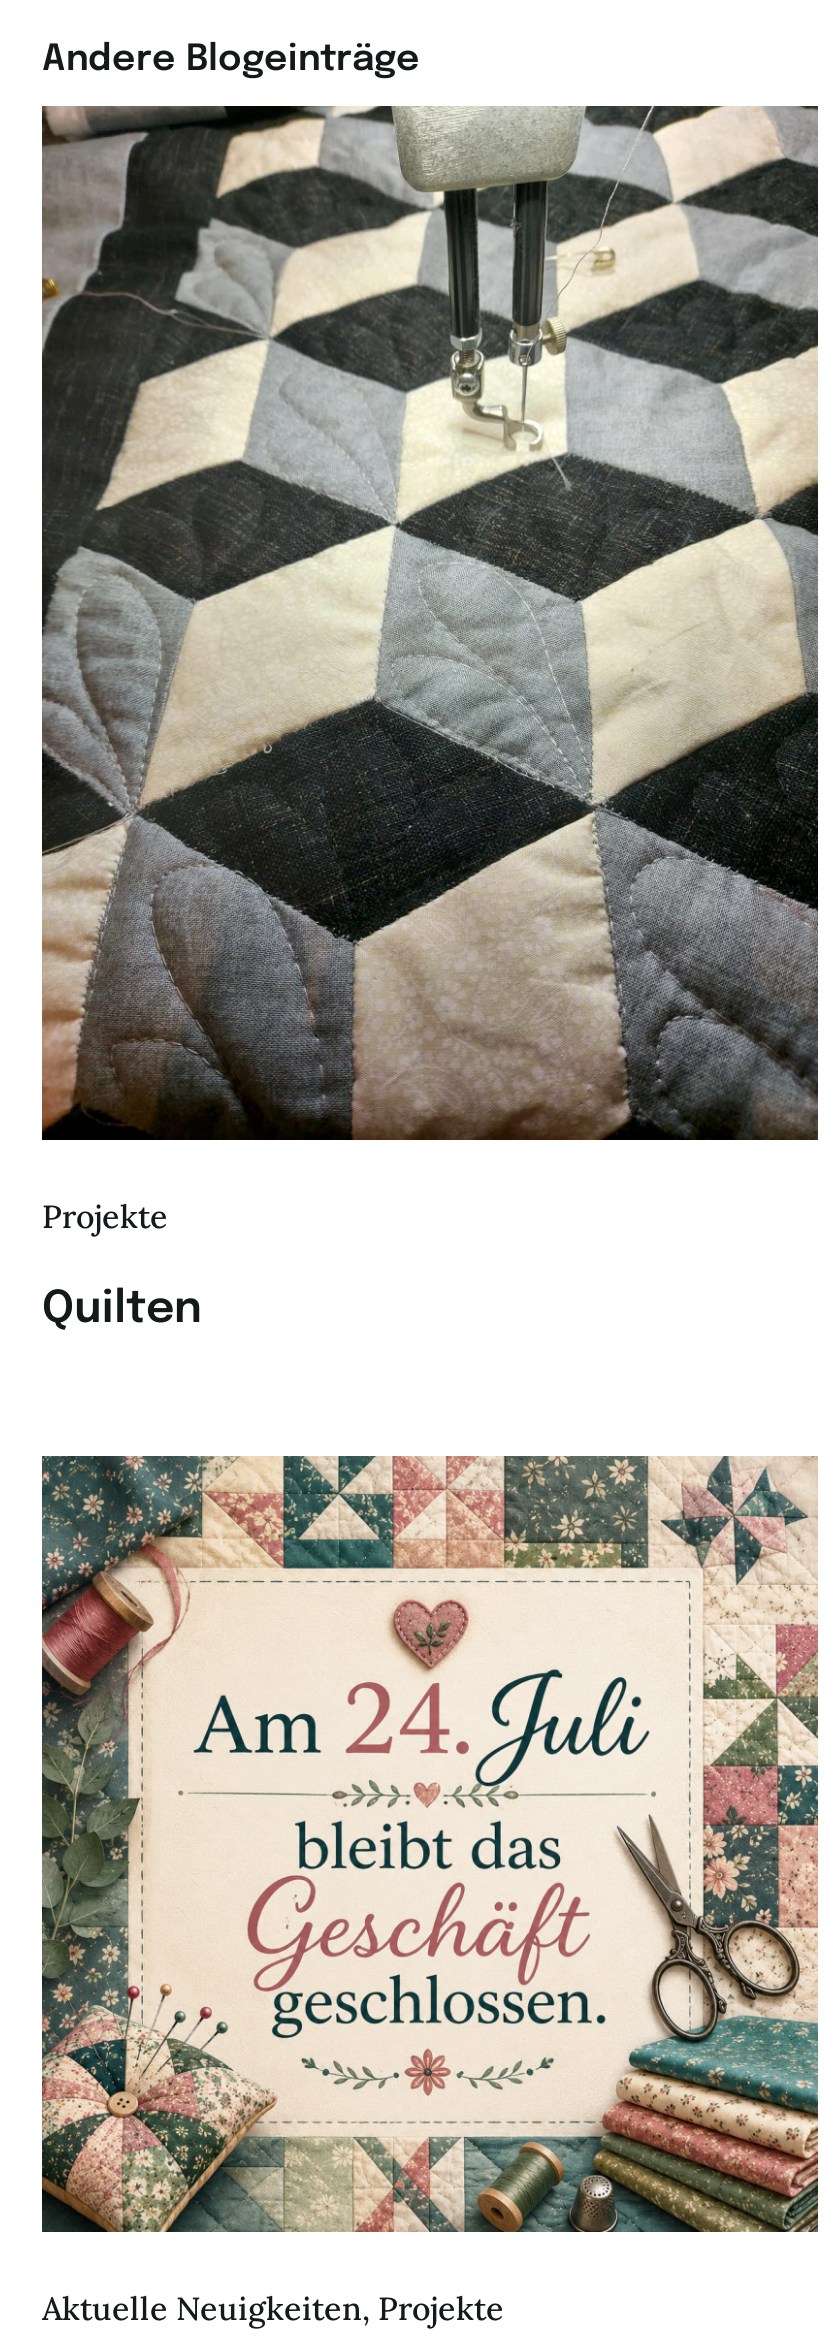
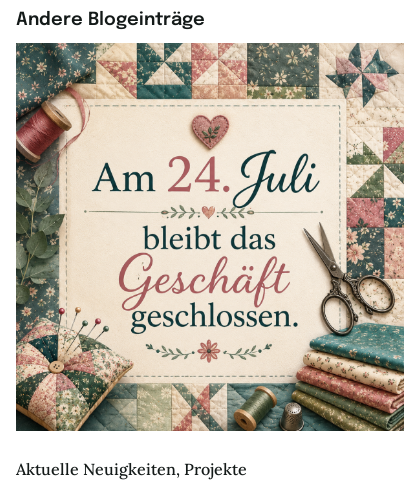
- [image]
- Projekte
- Quilten
